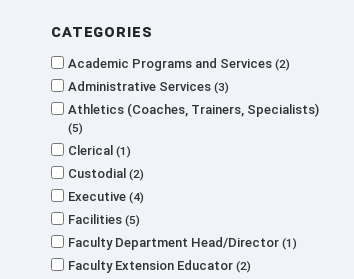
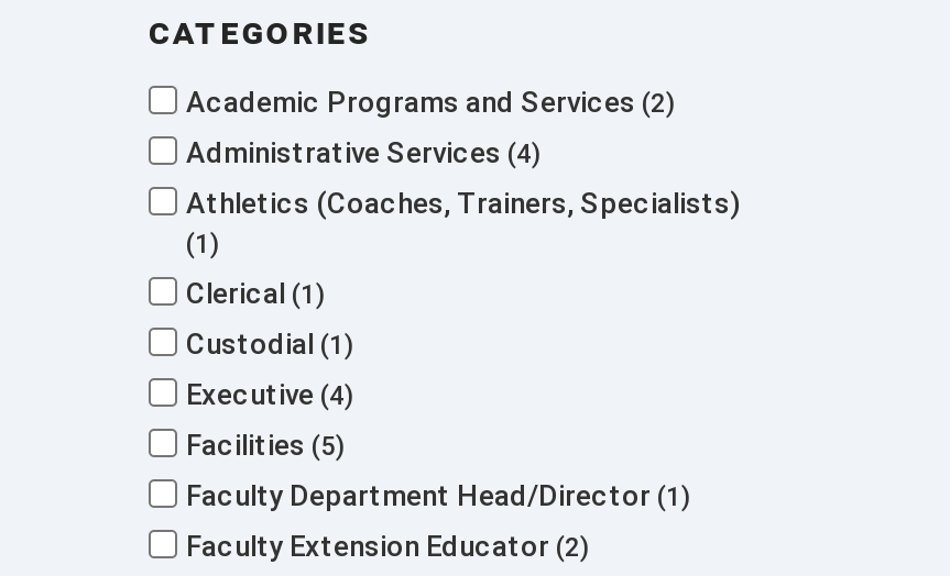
- Administrative Services 3
+ Administrative Services 4

- 5
+ 1

- Custodial 2
+ Custodial 1
